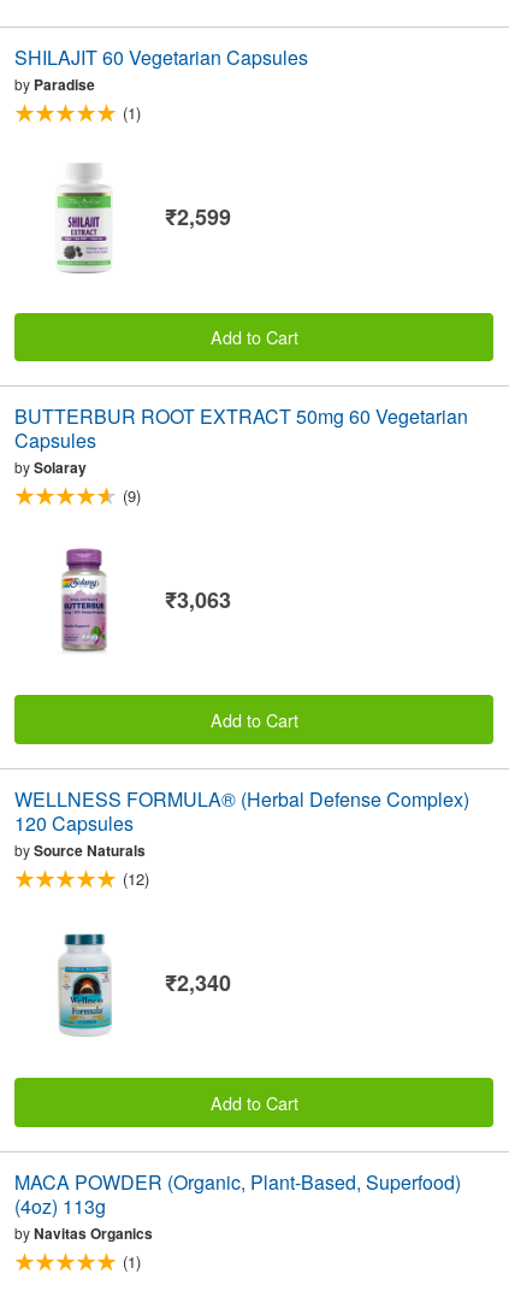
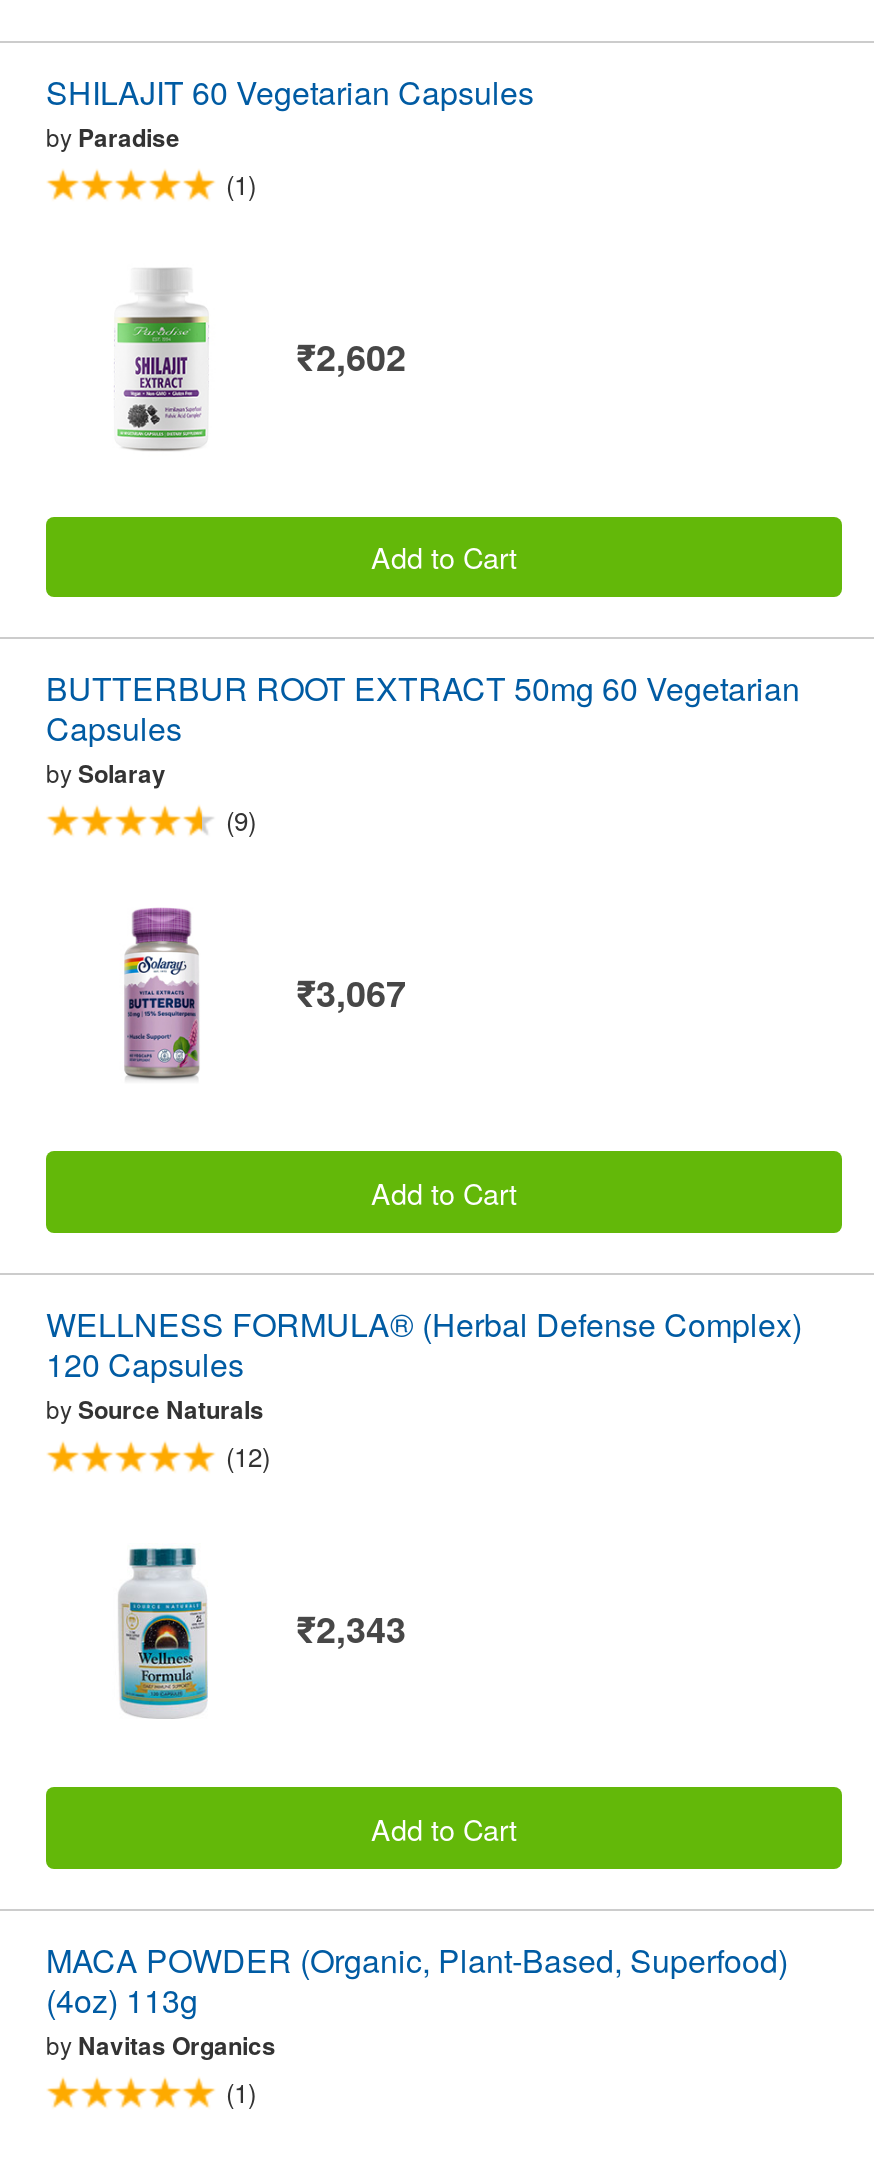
- ₹2,599
+ ₹2,602

- ₹3,063
+ ₹3,067

- ₹2,340
+ ₹2,343
